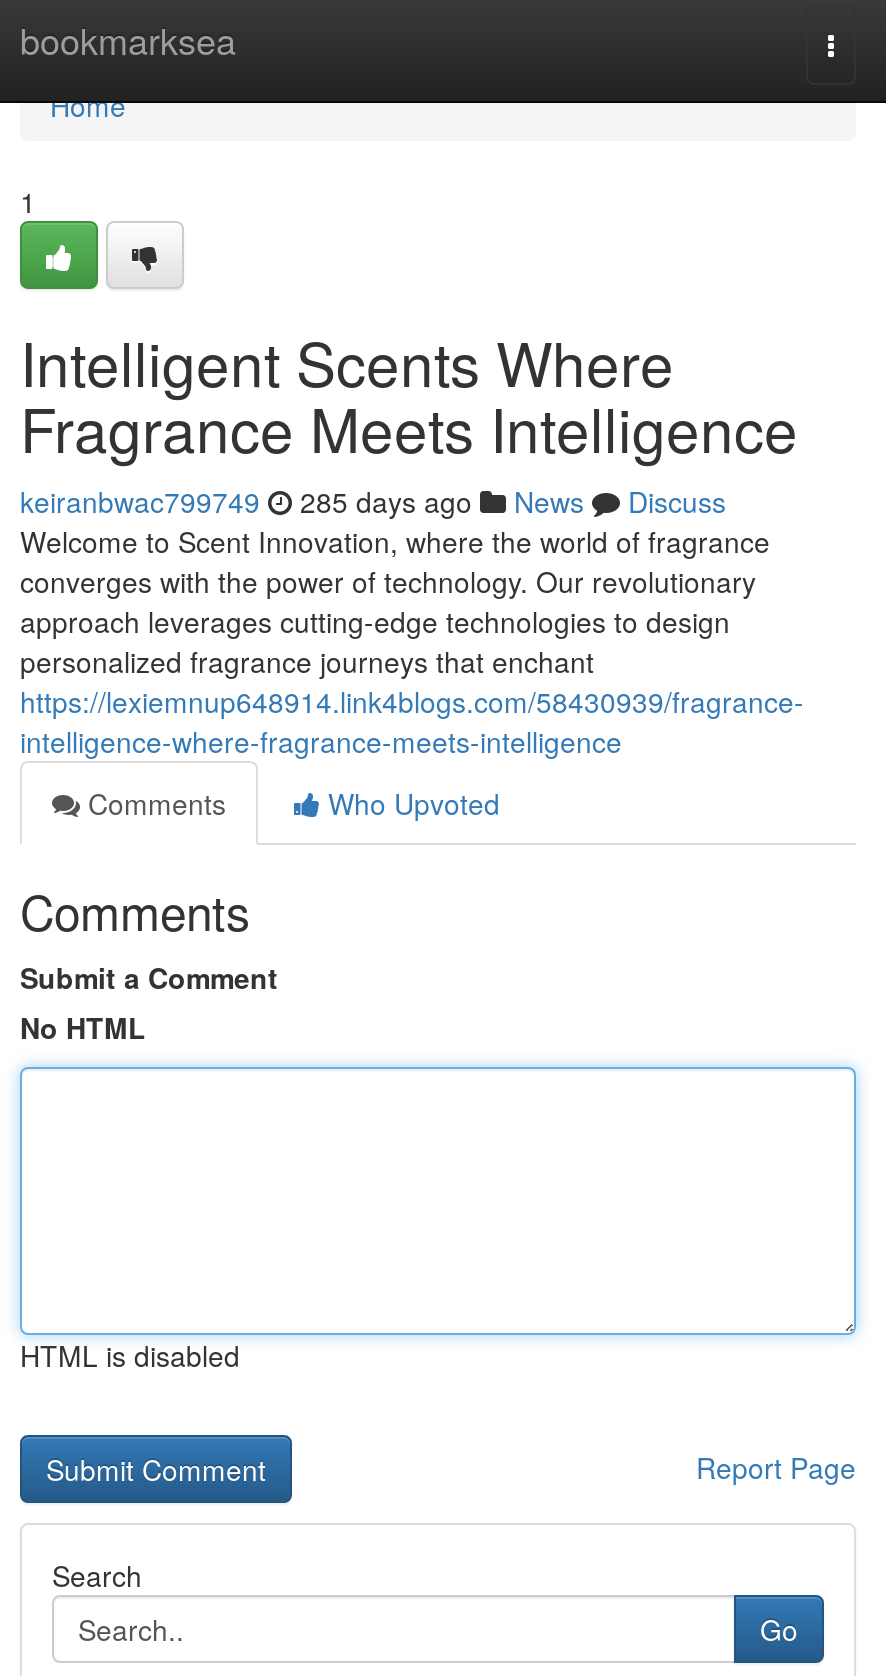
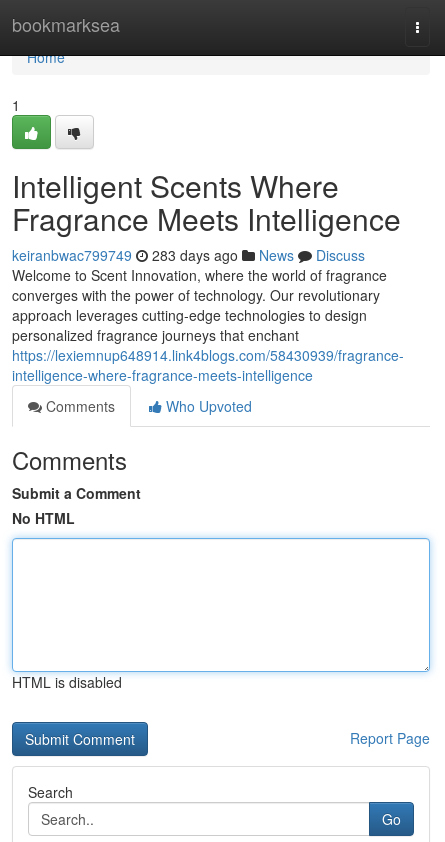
- keiranbwac799749 285 days ago News Discuss
+ keiranbwac799749 283 days ago News Discuss
